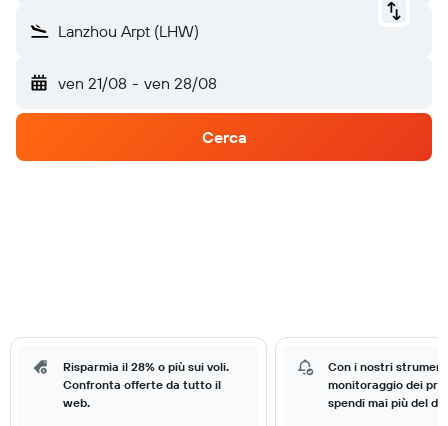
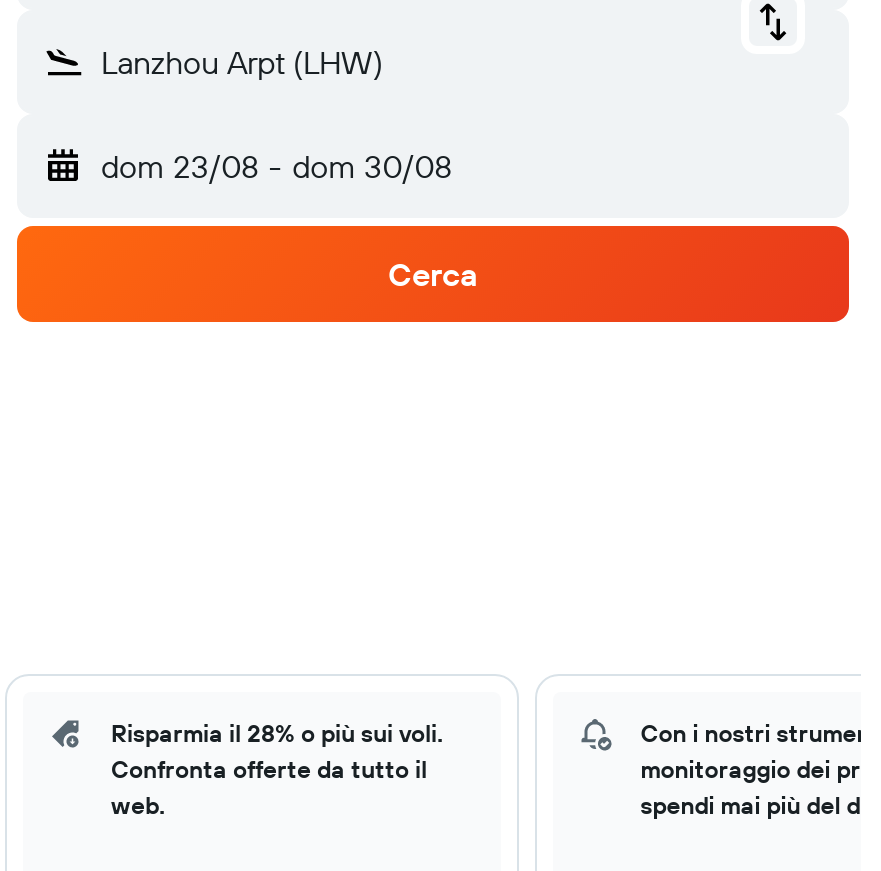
- ven 21/08 - ven 28/08
+ dom 23/08 - dom 30/08
